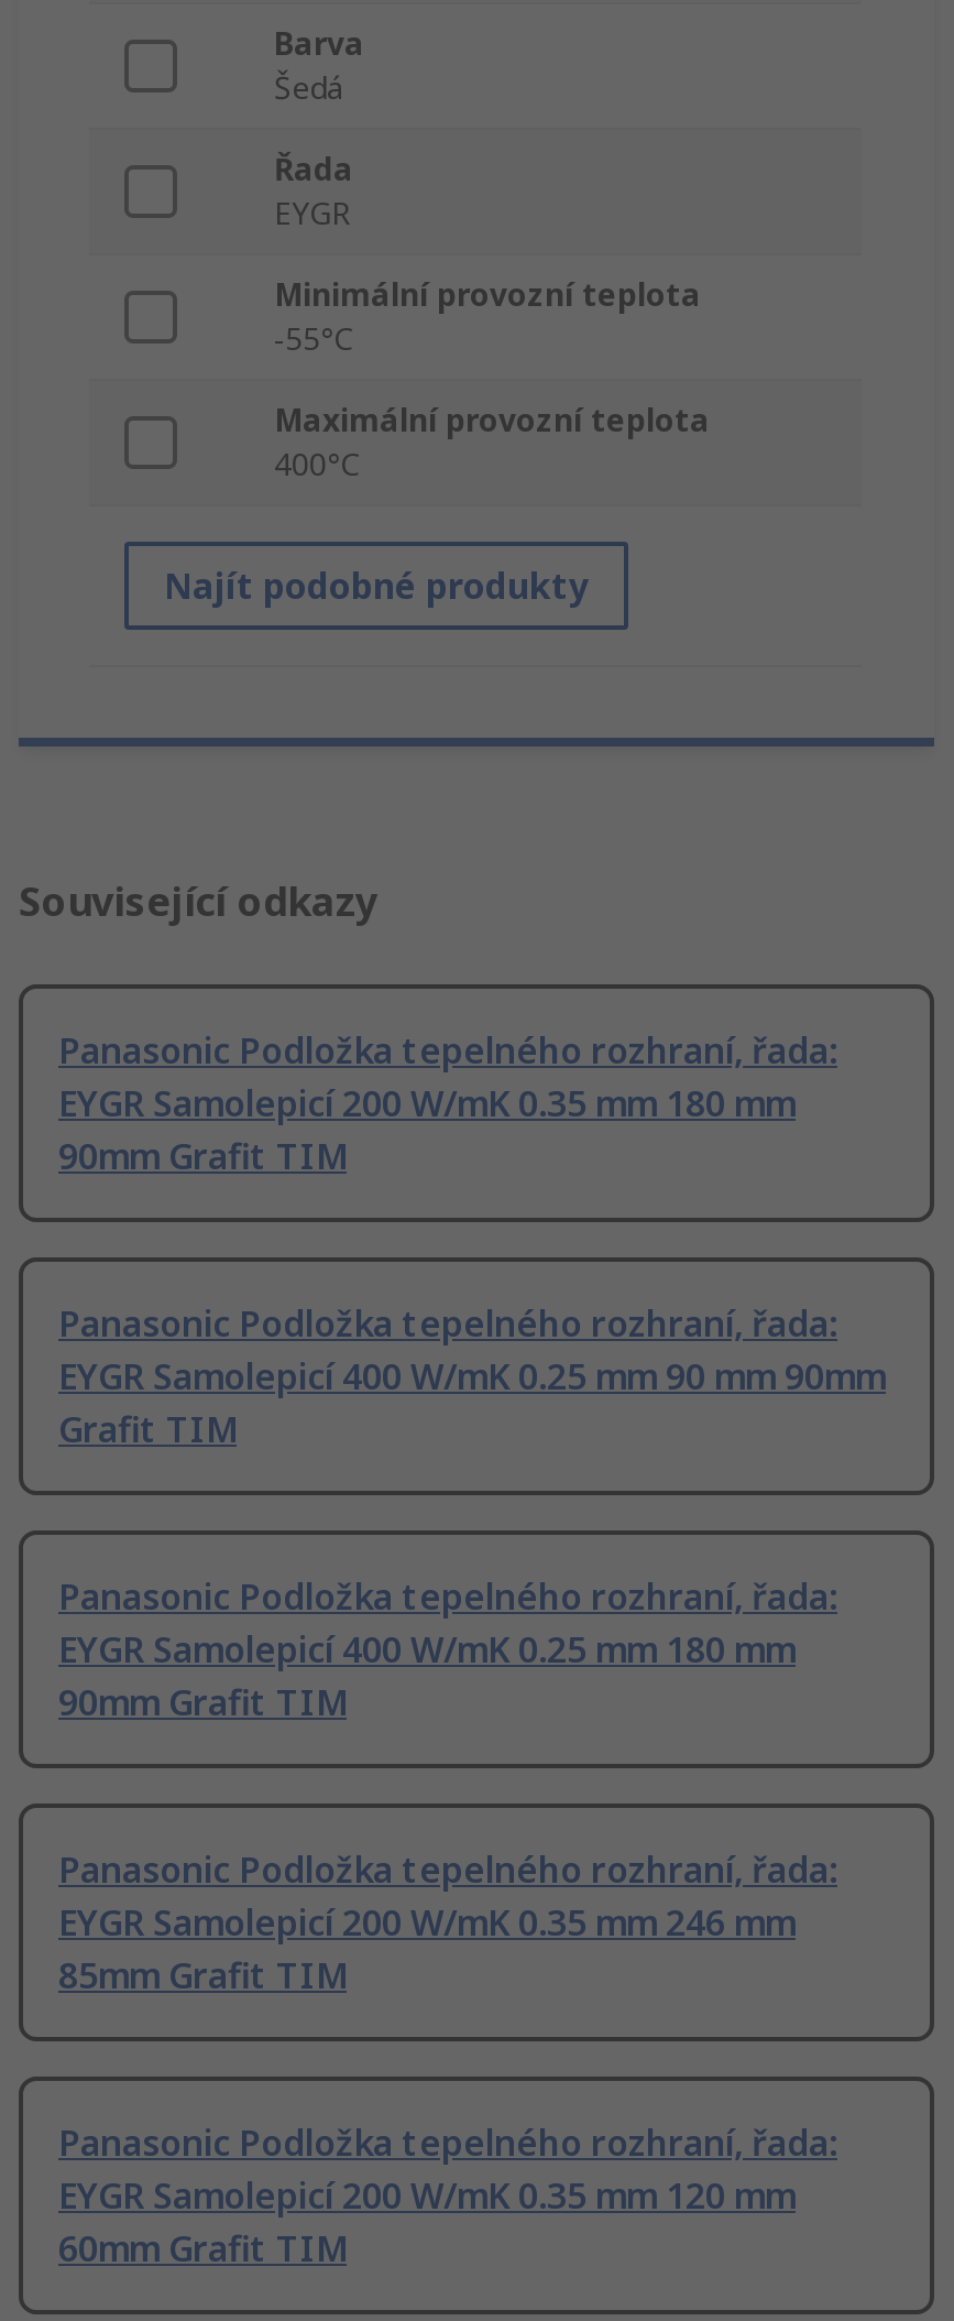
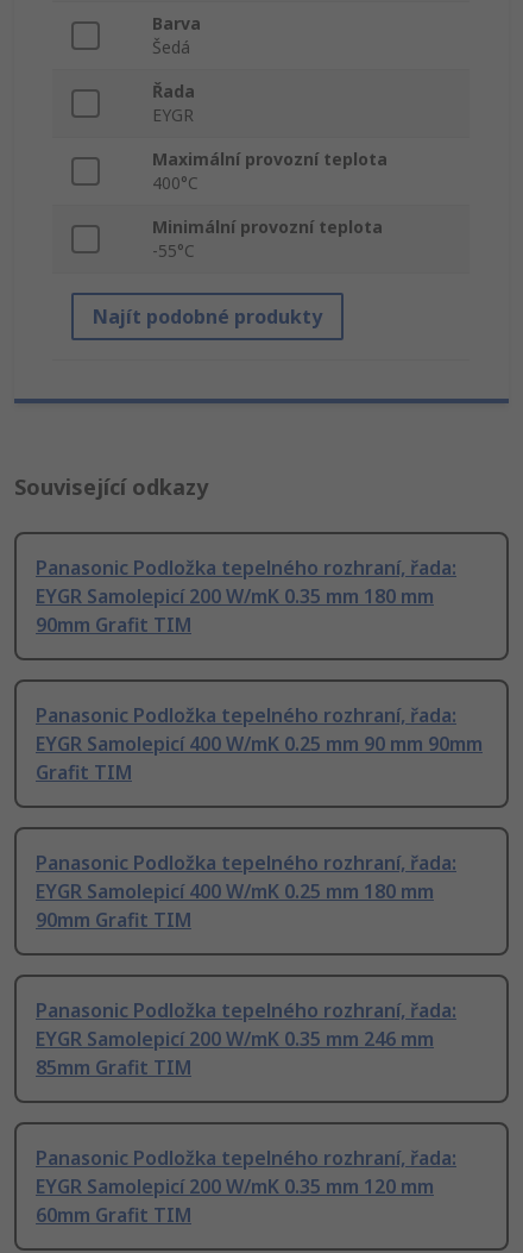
moved down: Minimální provozní teplota | -55°C

moved up: Maximální provozní teplota | 400°C
